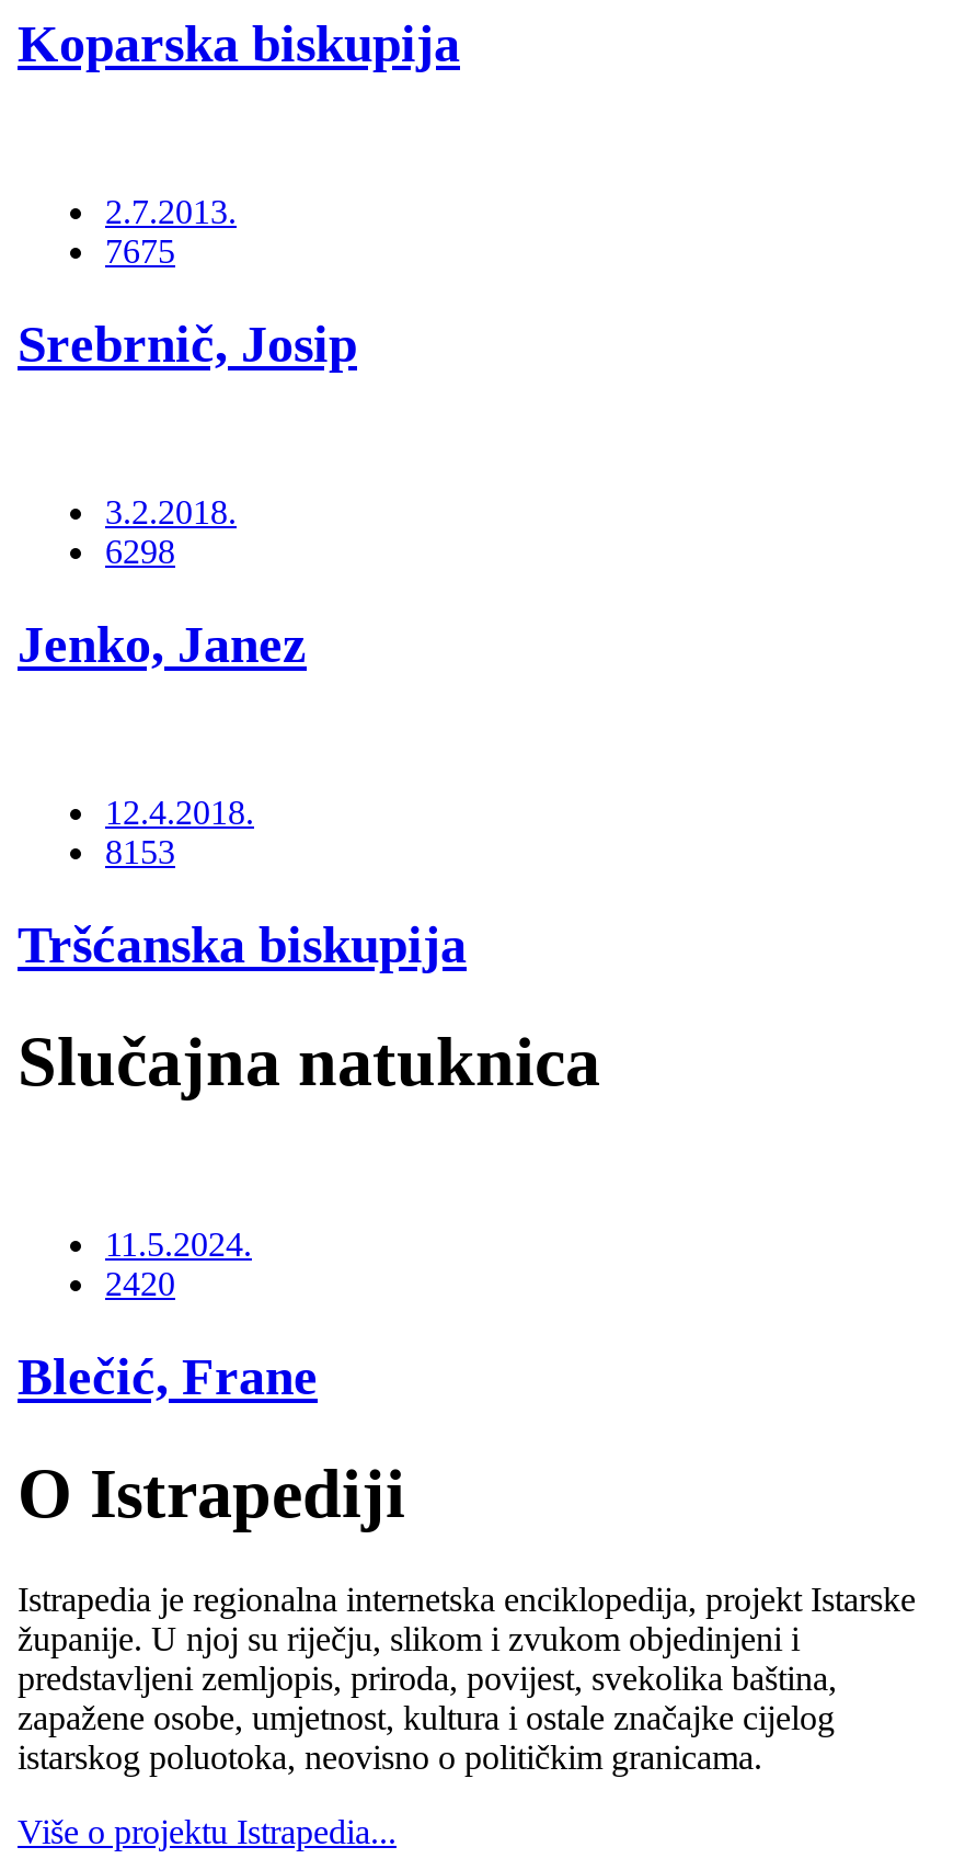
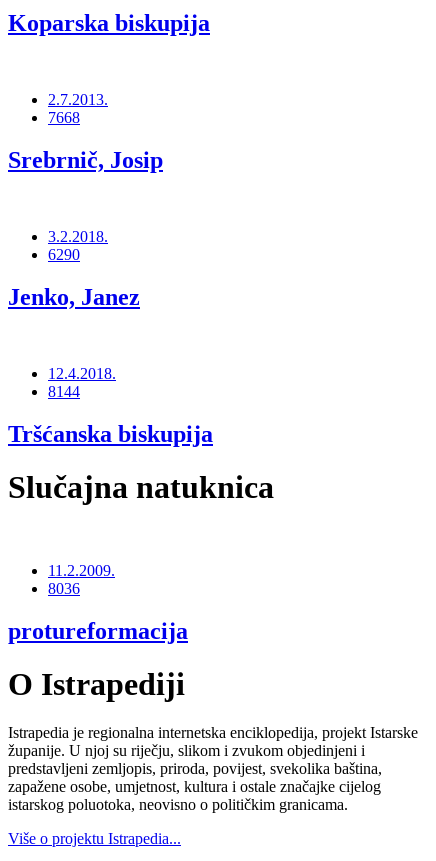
- 7675
+ 7668

- 6298
+ 6290

- 8153
+ 8144

- 11.5.2024.
- 2420
+ 11.2.2009.
+ 8036

- Blečić, Frane
+ protureformacija
